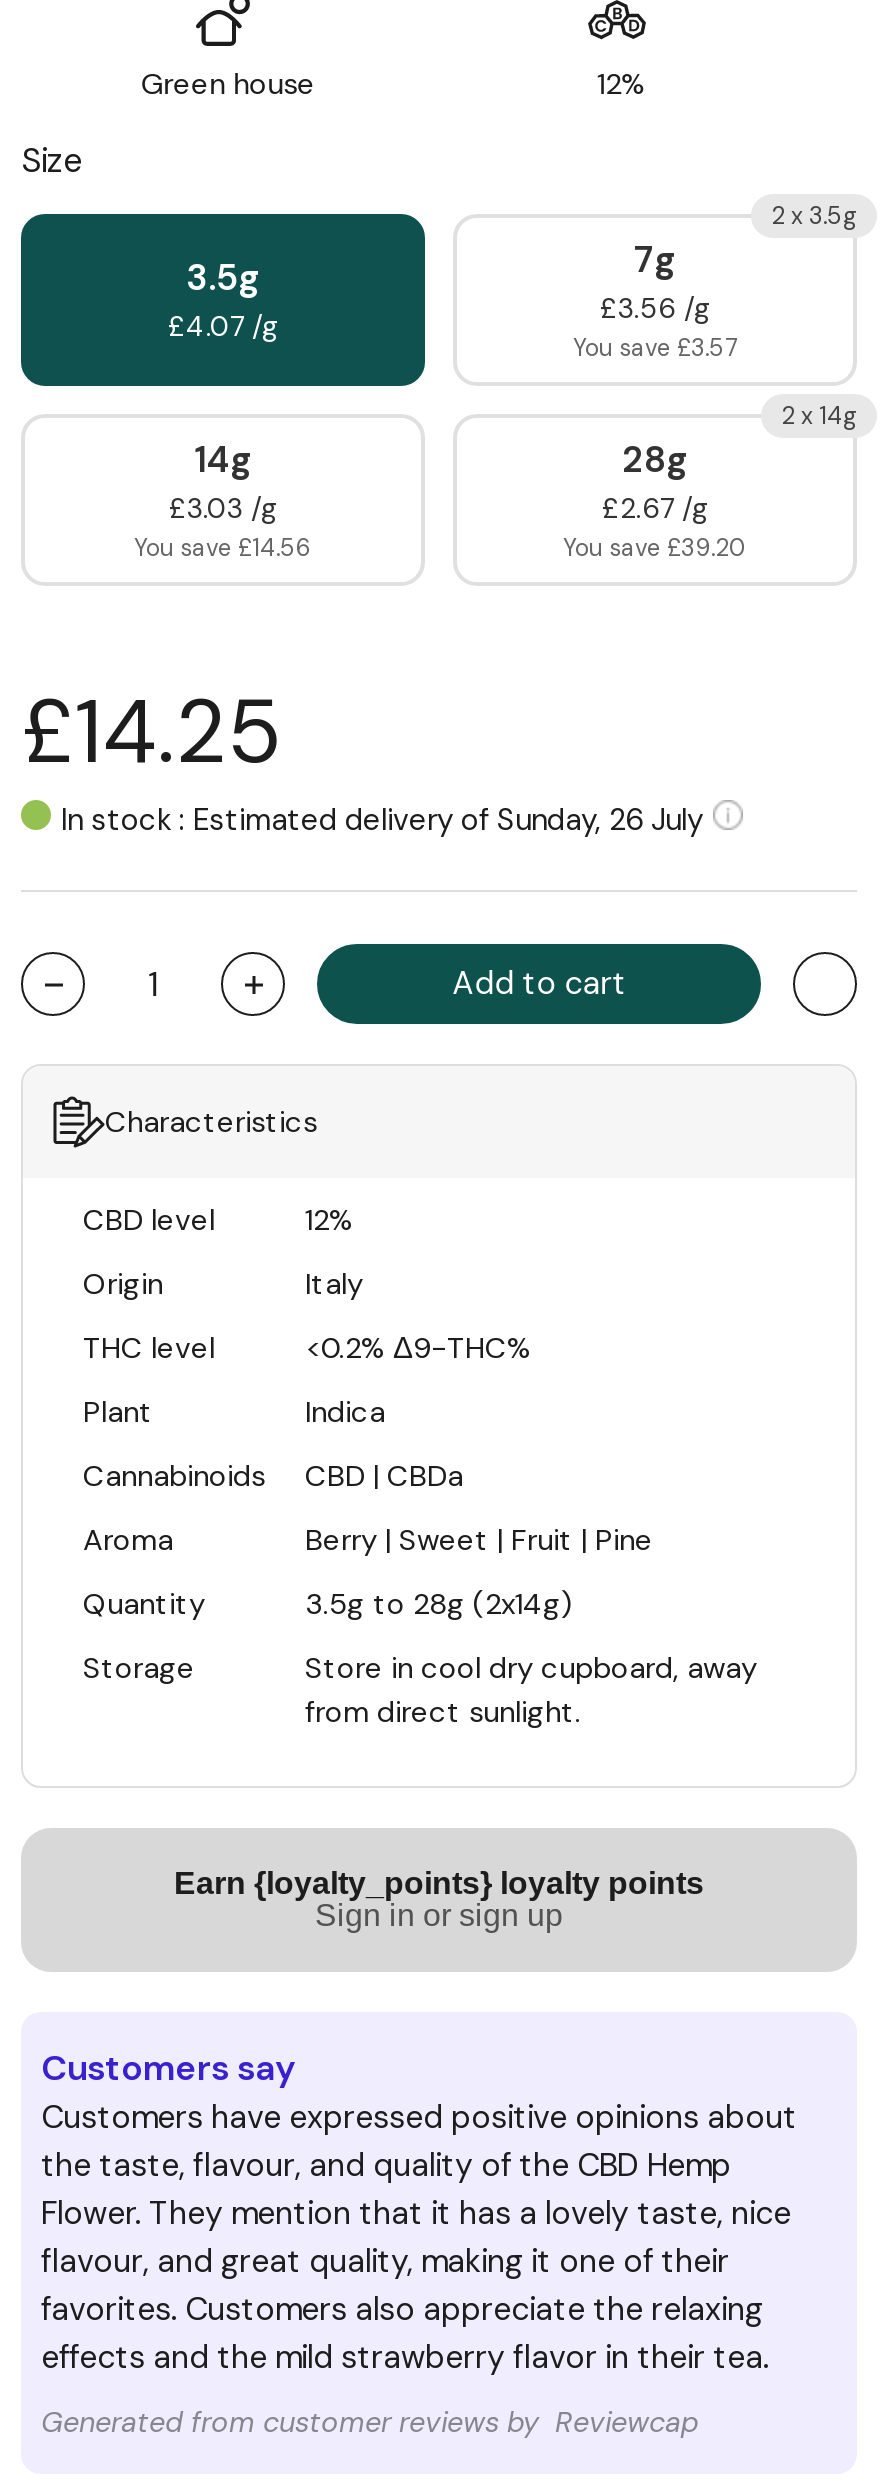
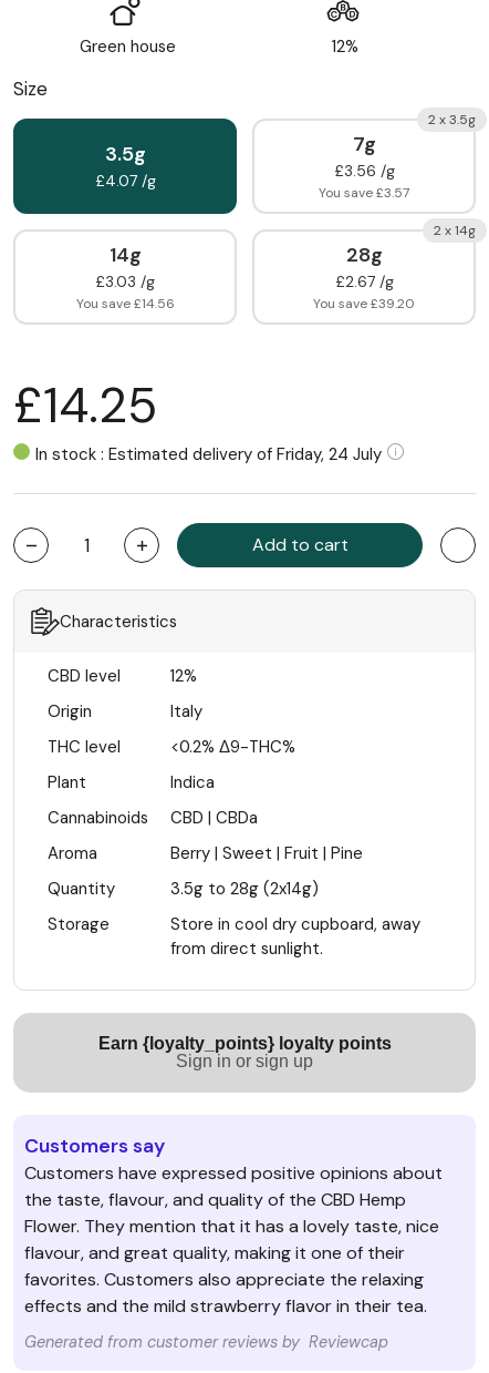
- In stock : Estimated delivery of Sunday, 26 July
+ In stock : Estimated delivery of Friday, 24 July
